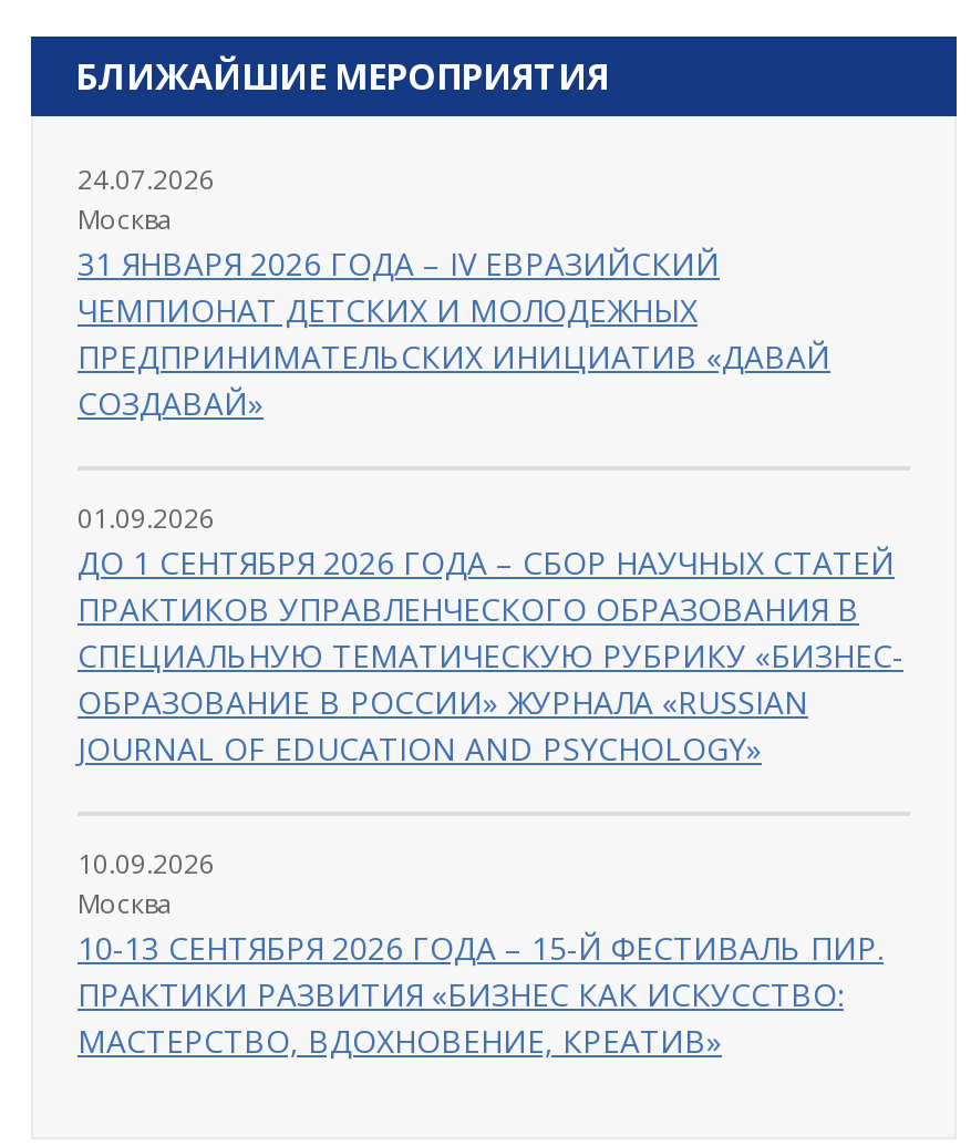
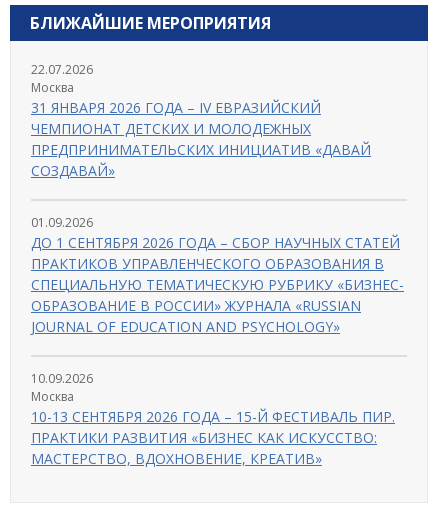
- 24.07.2026
+ 22.07.2026
